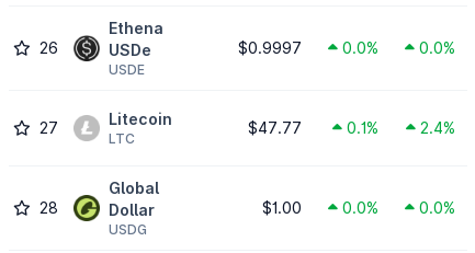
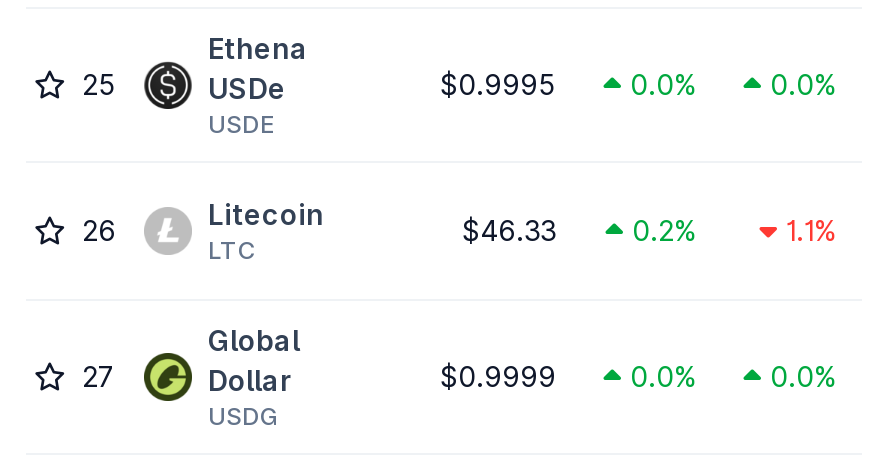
- 26
+ 25

- $0.9997
+ $0.9995

- 27
+ 26

- $47.77
+ $46.33

- 0.1%
+ 0.2%

- 2.4%
+ 1.1%

- 28
+ 27

- $1.00
+ $0.9999
